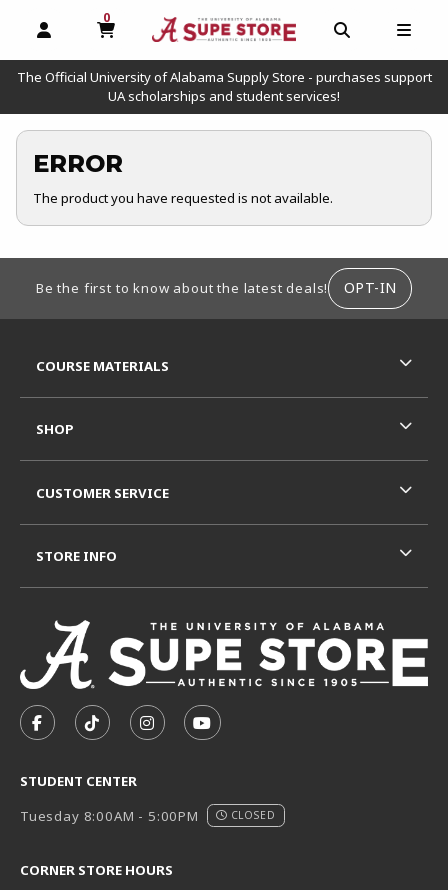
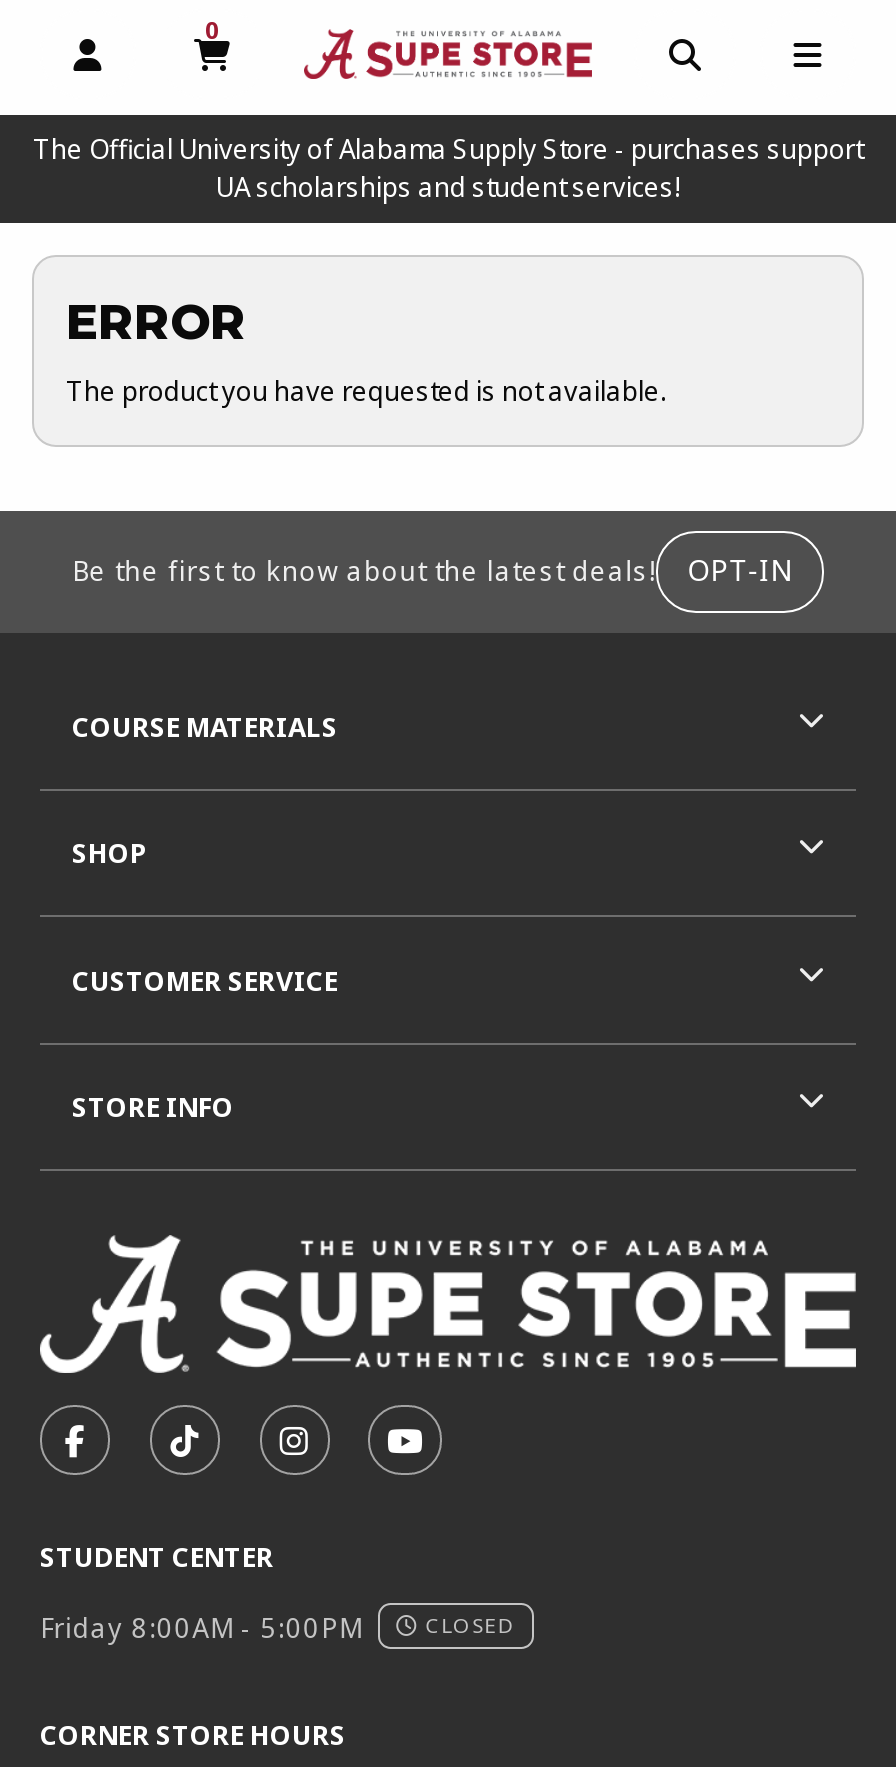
- Tuesday 8:00AM - 5:00PM CLOSED
+ Friday 8:00AM - 5:00PM CLOSED
